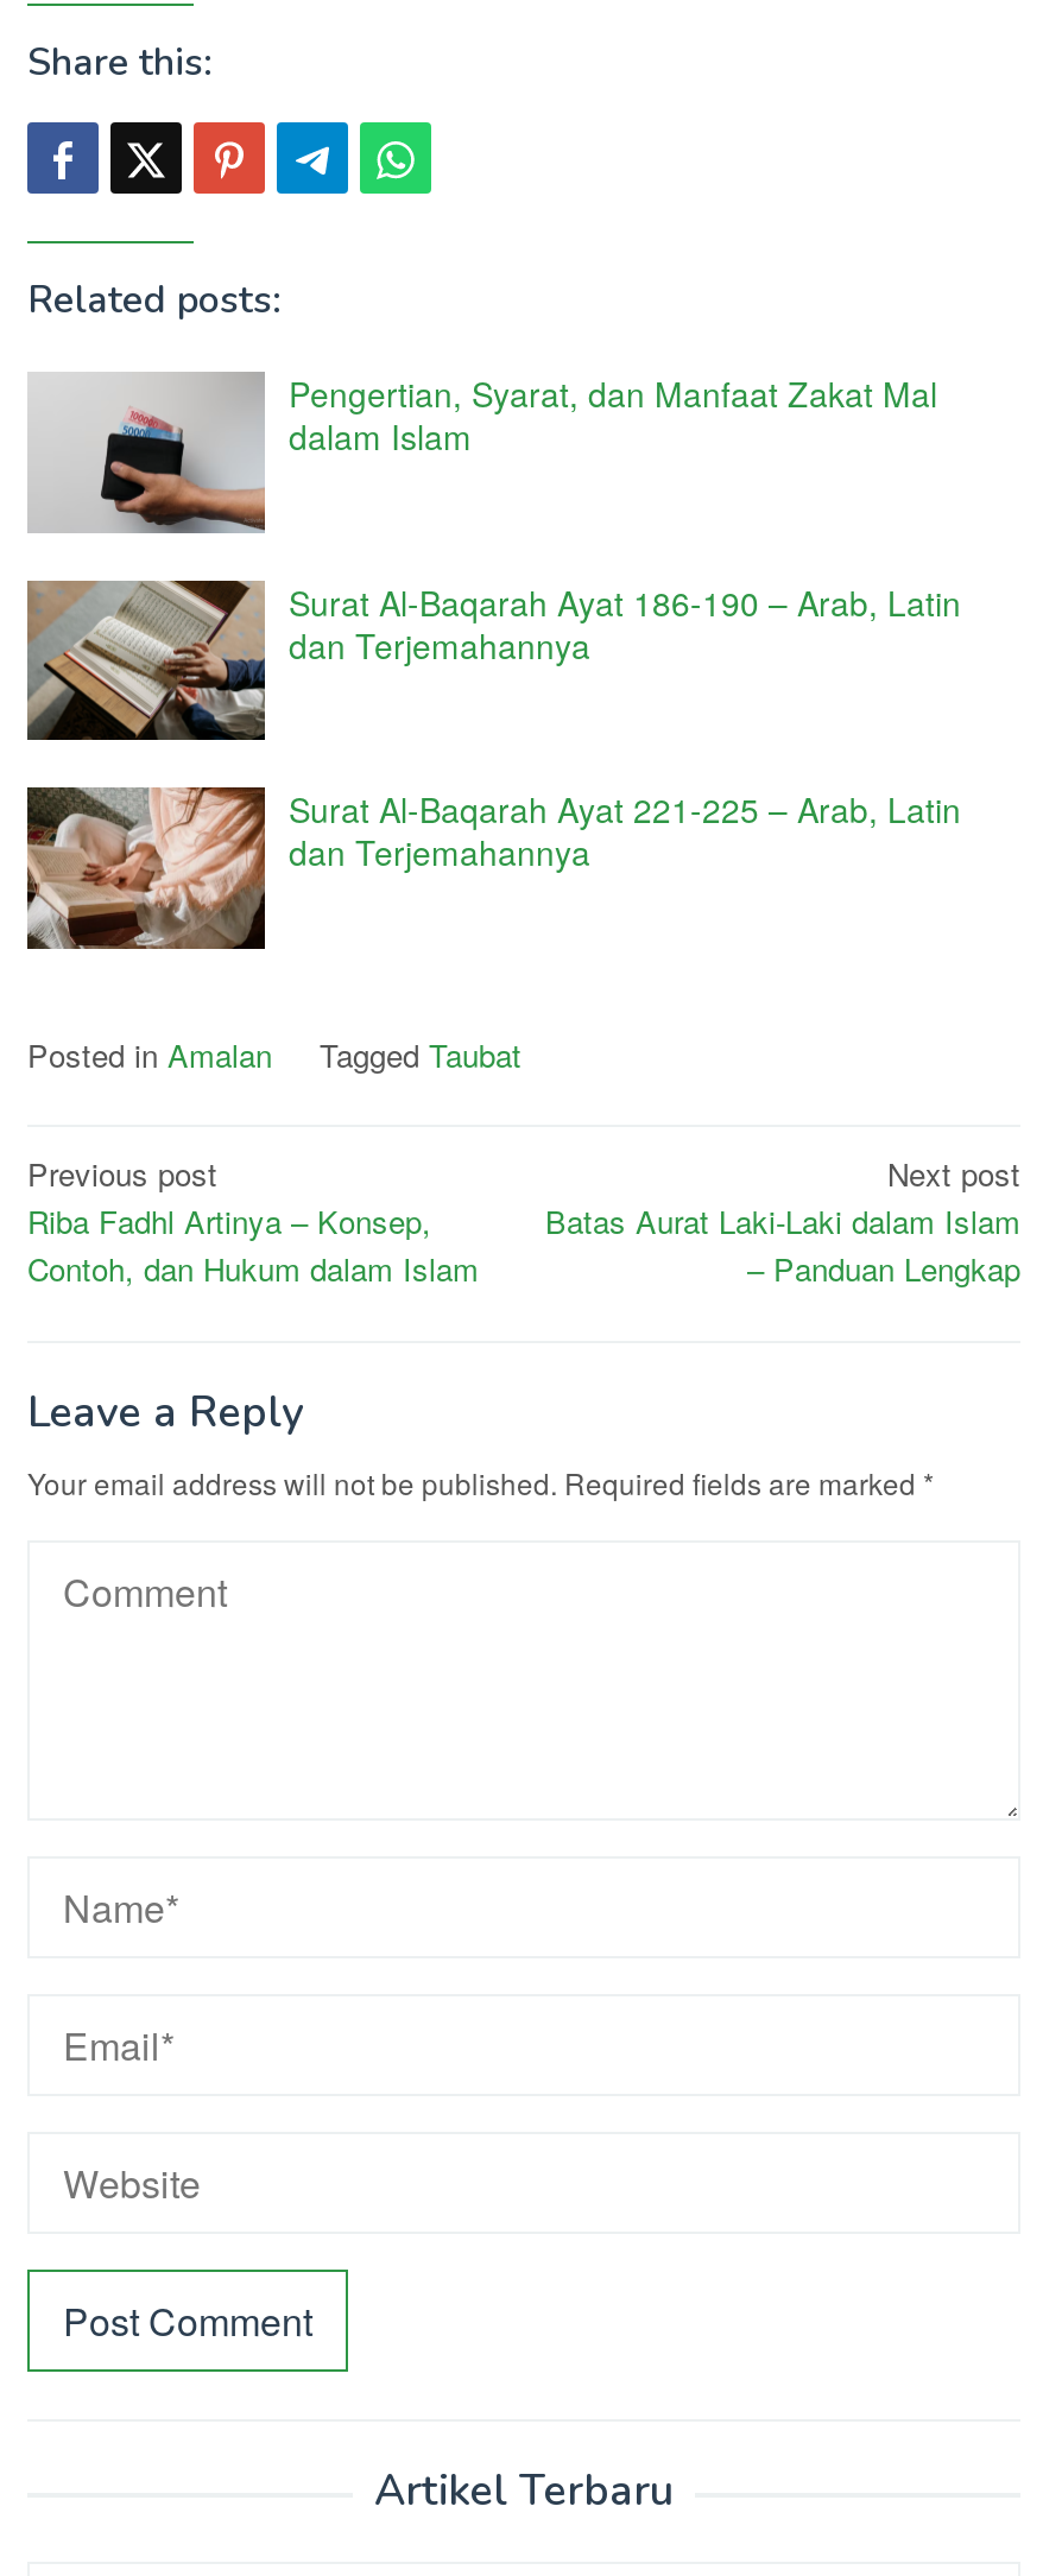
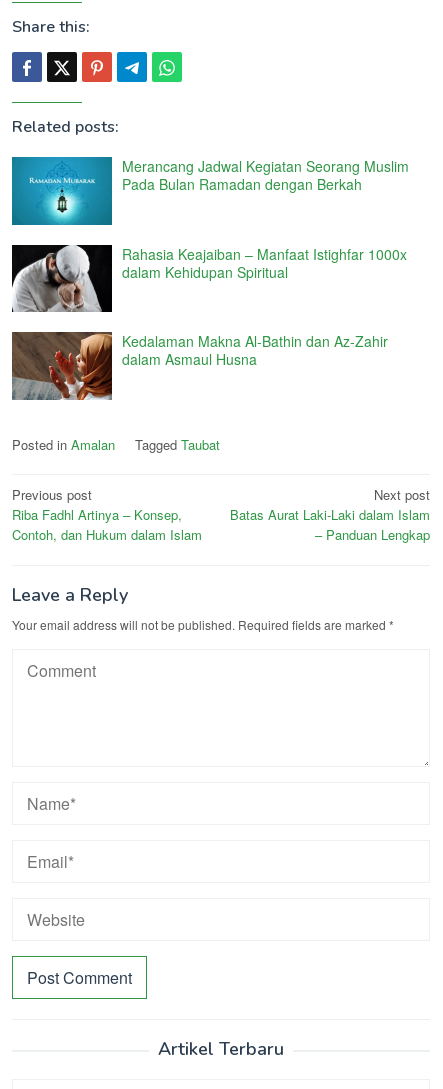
- [image]
- Pengertian, Syarat, dan Manfaat Zakat Mal
- dalam Islam
+ [image]
+ Merancang Jadwal Kegiatan Seorang Muslim
+ Pada Bulan Ramadan dengan Berkah

- [image]
- Surat Al-Baqarah Ayat 186-190 – Arab, Latin
- dan Terjemahannya
+ [image]
+ Rahasia Keajaiban – Manfaat Istighfar 1000x
+ dalam Kehidupan Spiritual

- [image]
- Surat Al-Baqarah Ayat 221-225 – Arab, Latin
- dan Terjemahannya
+ [image]
+ Kedalaman Makna Al-Bathin dan Az-Zahir
+ dalam Asmaul Husna
